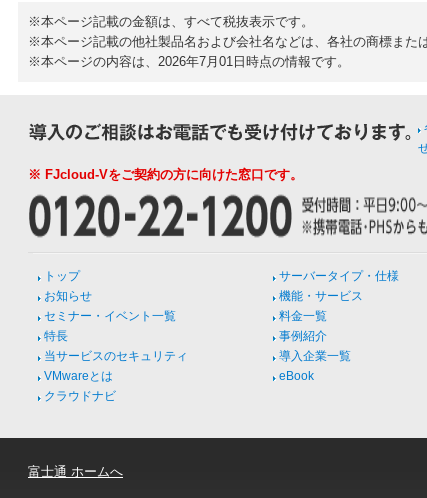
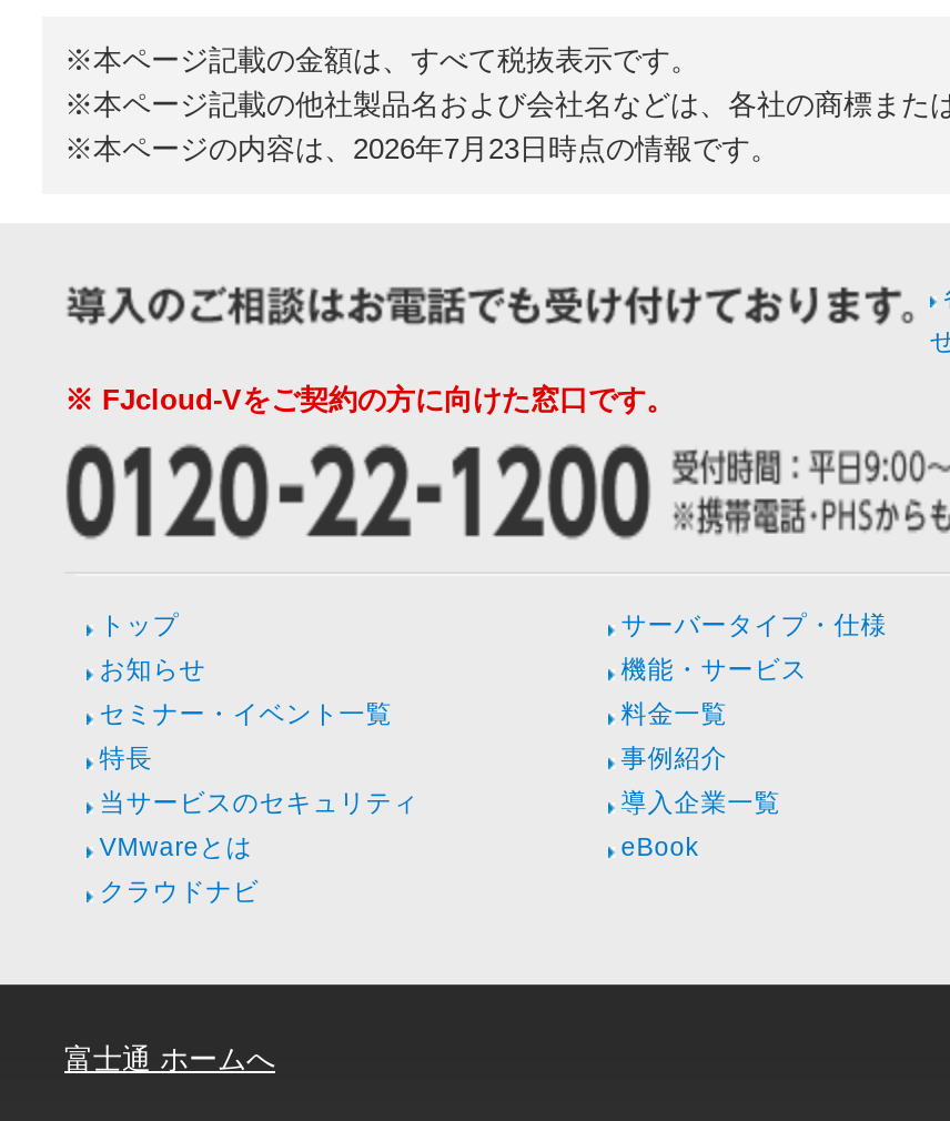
- ※本ページの内容は、2026年7月01日時点の情報です。
+ ※本ページの内容は、2026年7月23日時点の情報です。
